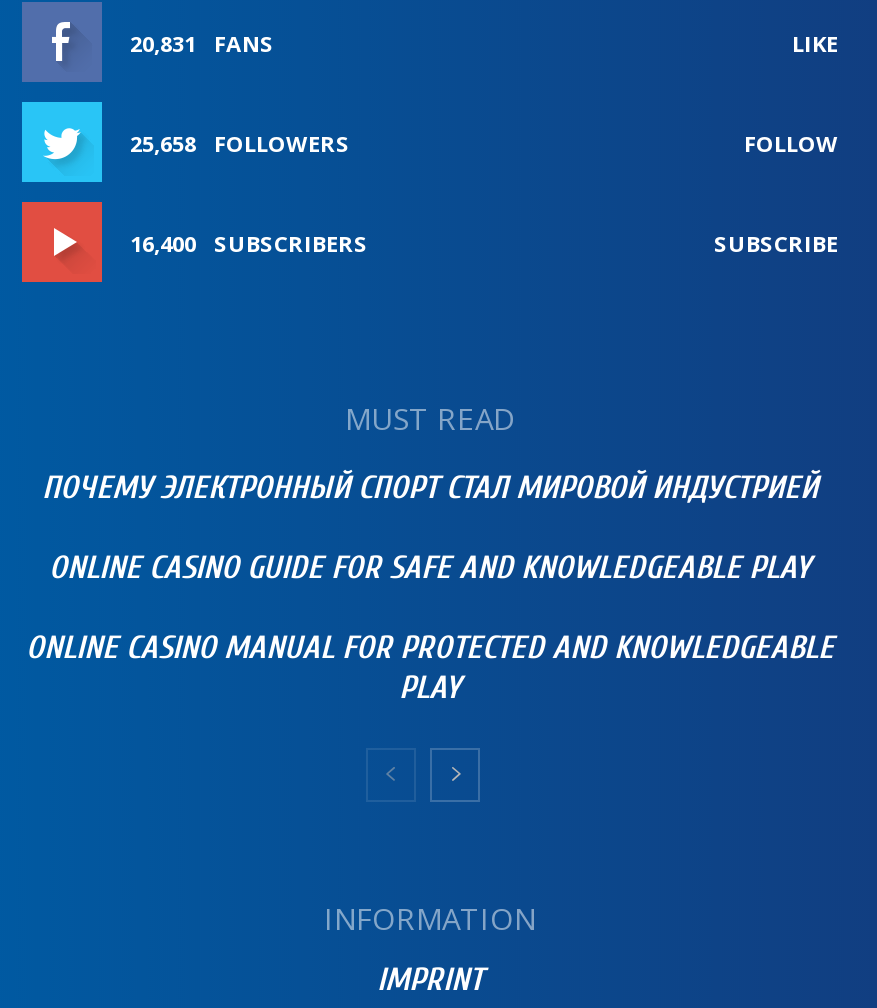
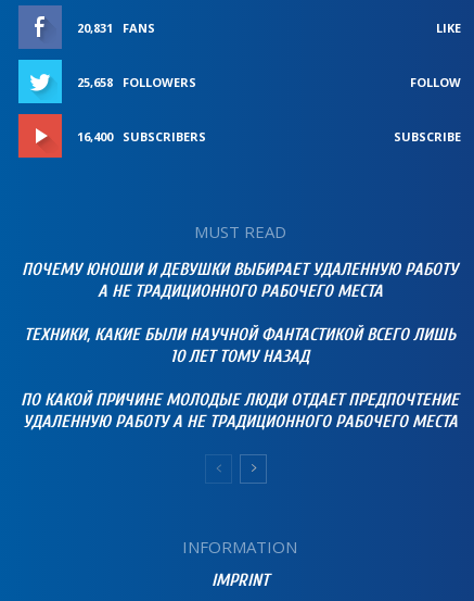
- ПОЧЕМУ ЭЛЕКТРОННЫЙ СПОРТ СТАЛ МИРОВОЙ ИНДУСТРИЕЙ
+ ПОЧЕМУ ЮНОШИ И ДЕВУШКИ ВЫБИРАЕТ УДАЛЕННУЮ РАБОТУ
+ А НЕ ТРАДИЦИОННОГО РАБОЧЕГО МЕСТА

- ONLINE CASINO GUIDE FOR SAFE AND KNOWLEDGEABLE PLAY
+ ТЕХНИКИ, КАКИЕ БЫЛИ НАУЧНОЙ ФАНТАСТИКОЙ ВСЕГО ЛИШЬ
+ 10 ЛЕТ ТОМУ НАЗАД

- ONLINE CASINO MANUAL FOR PROTECTED AND KNOWLEDGEABLE
- PLAY
+ ПО КАКОЙ ПРИЧИНЕ МОЛОДЫЕ ЛЮДИ ОТДАЕТ ПРЕДПОЧТЕНИЕ
+ УДАЛЕННУЮ РАБОТУ А НЕ ТРАДИЦИОННОГО РАБОЧЕГО МЕСТА
